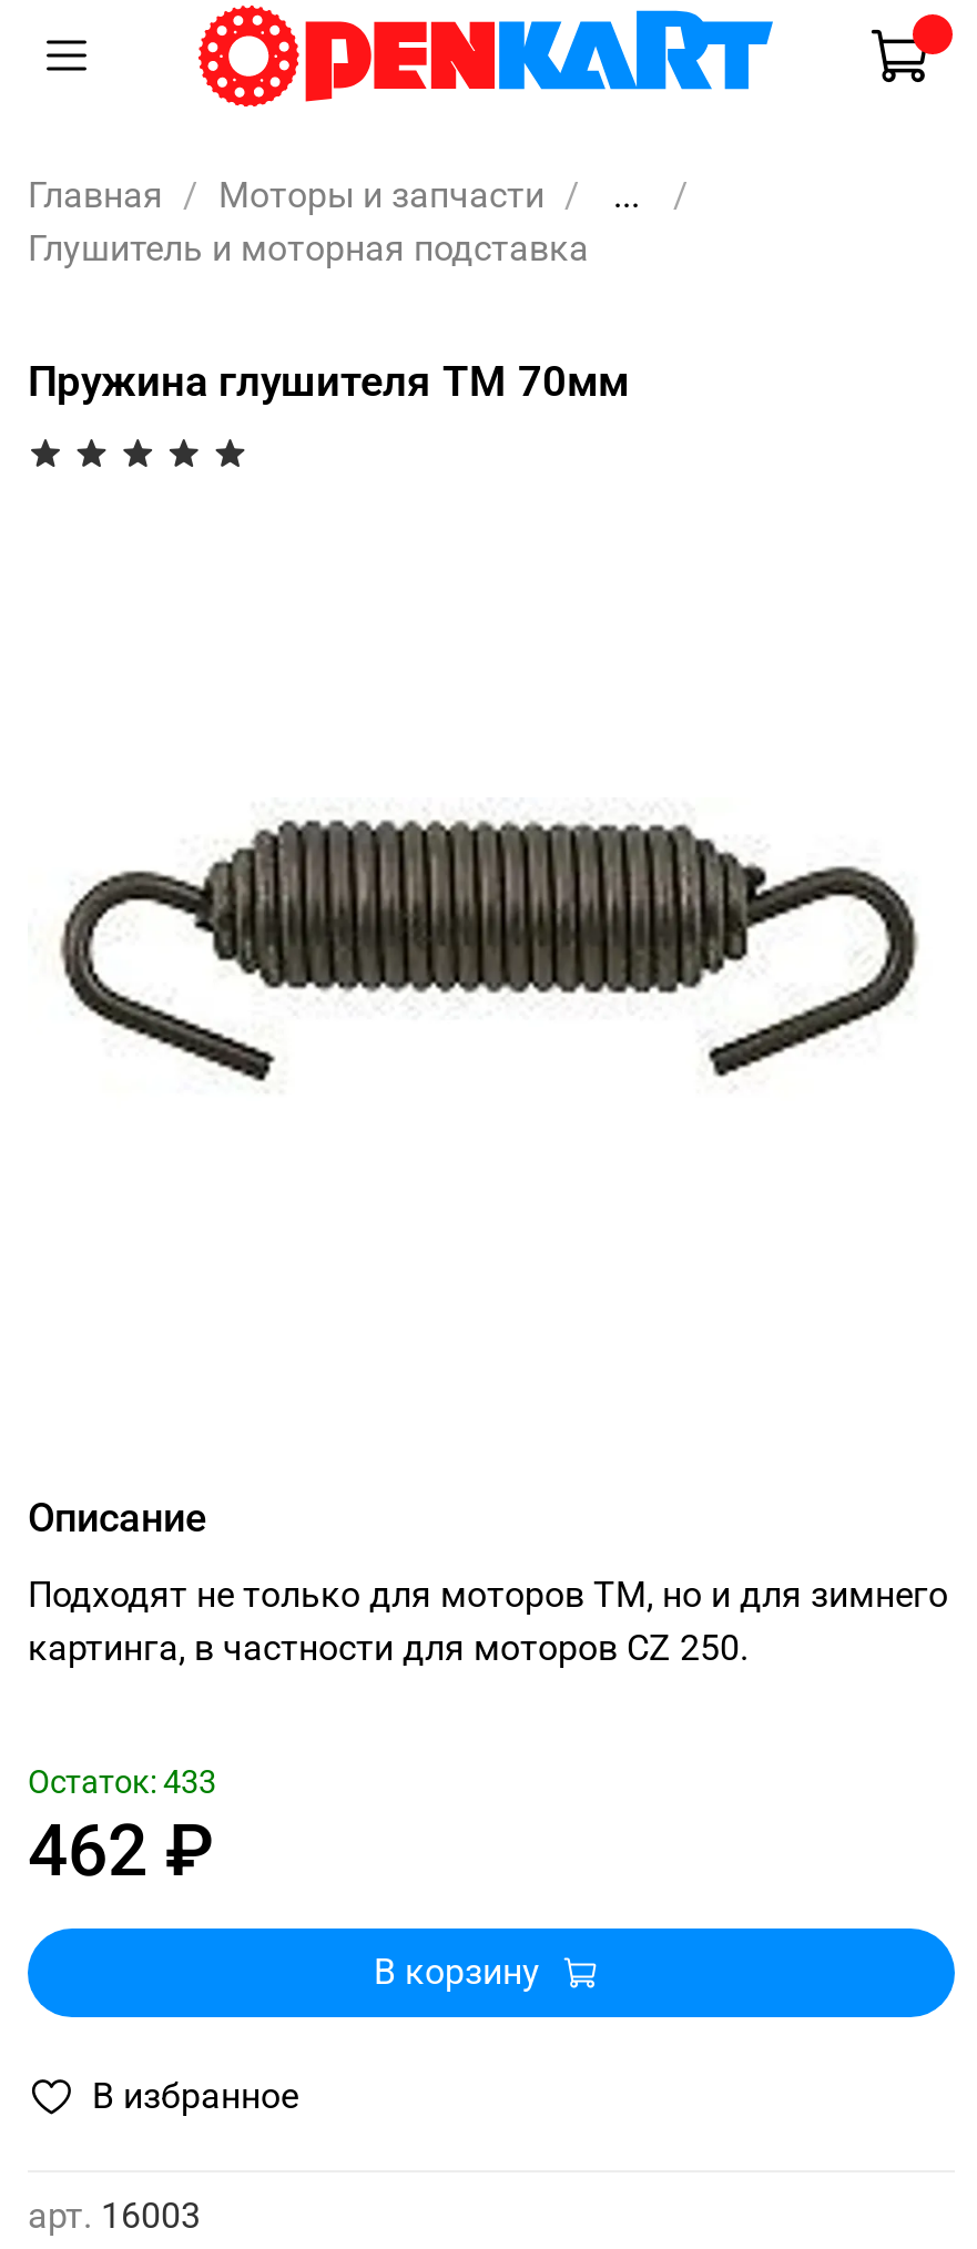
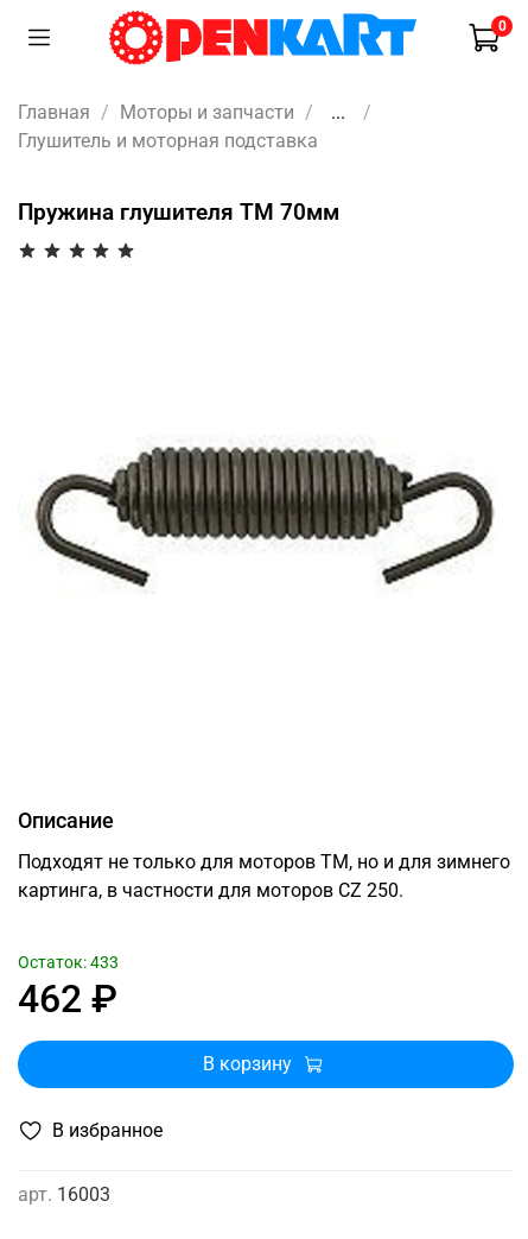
+ 0
